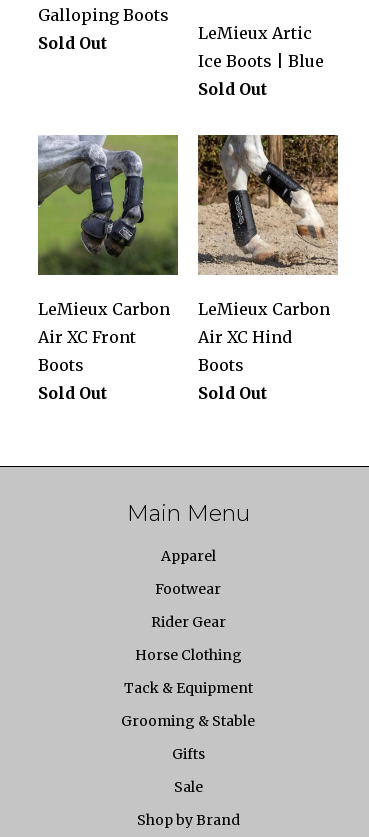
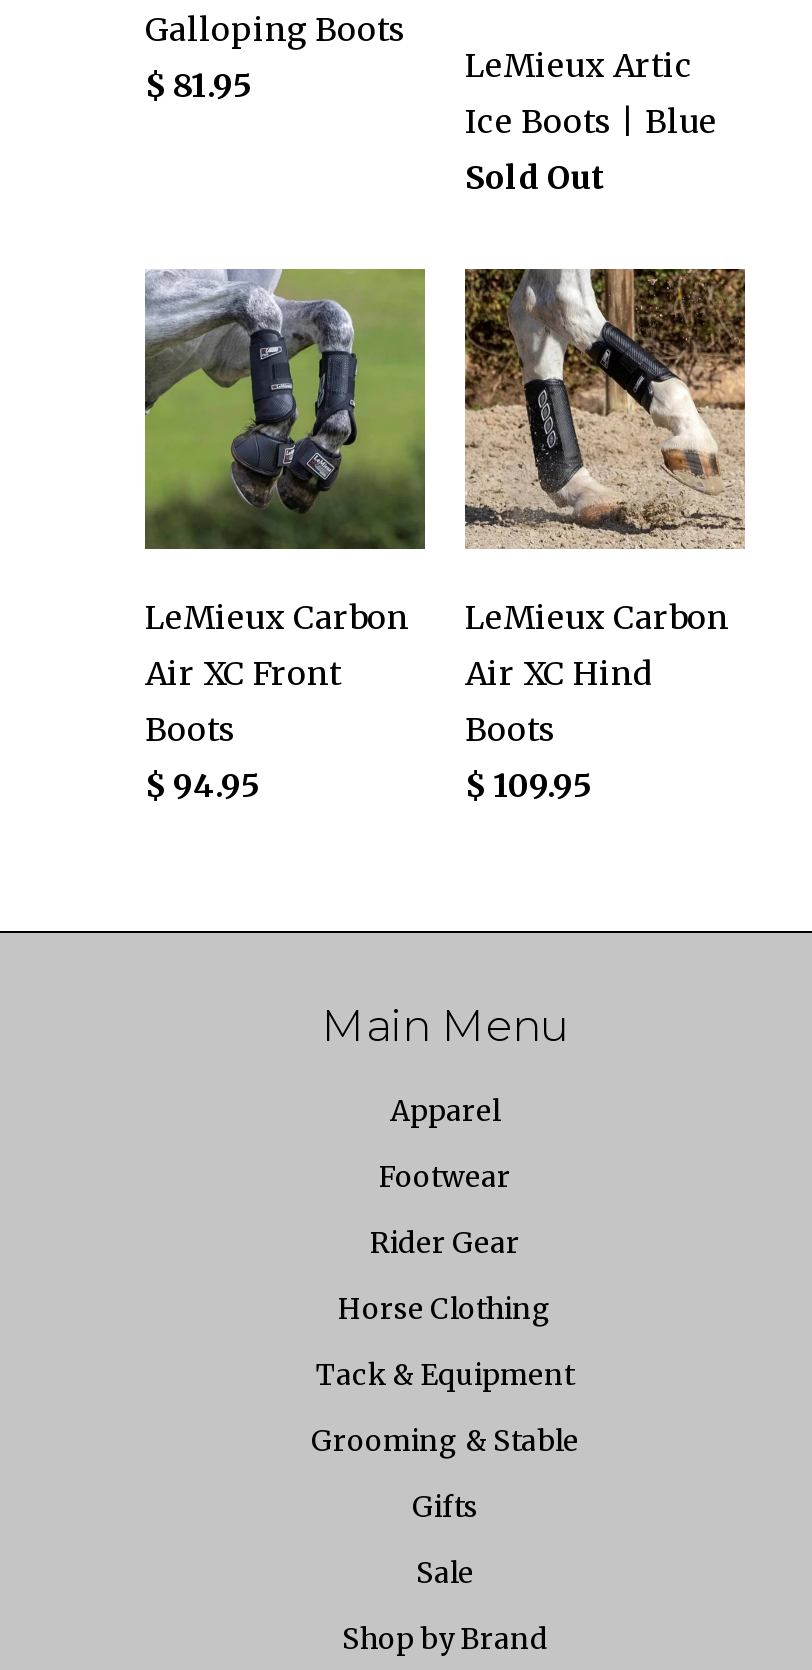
- Sold Out
+ $ 81.95

- Sold Out
+ $ 94.95

- Sold Out
+ $ 109.95
